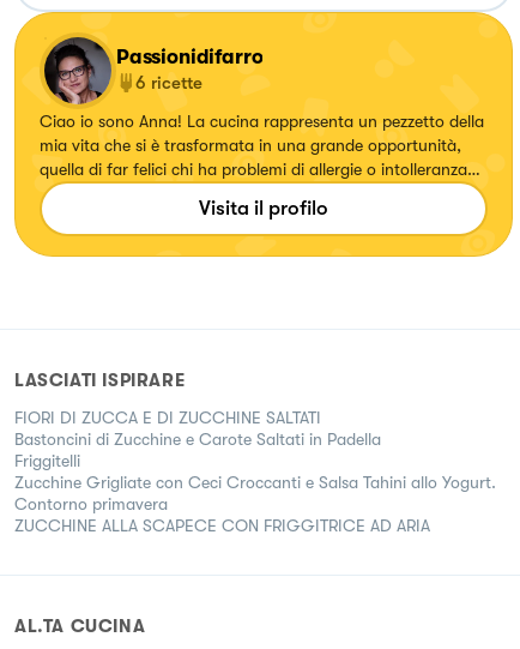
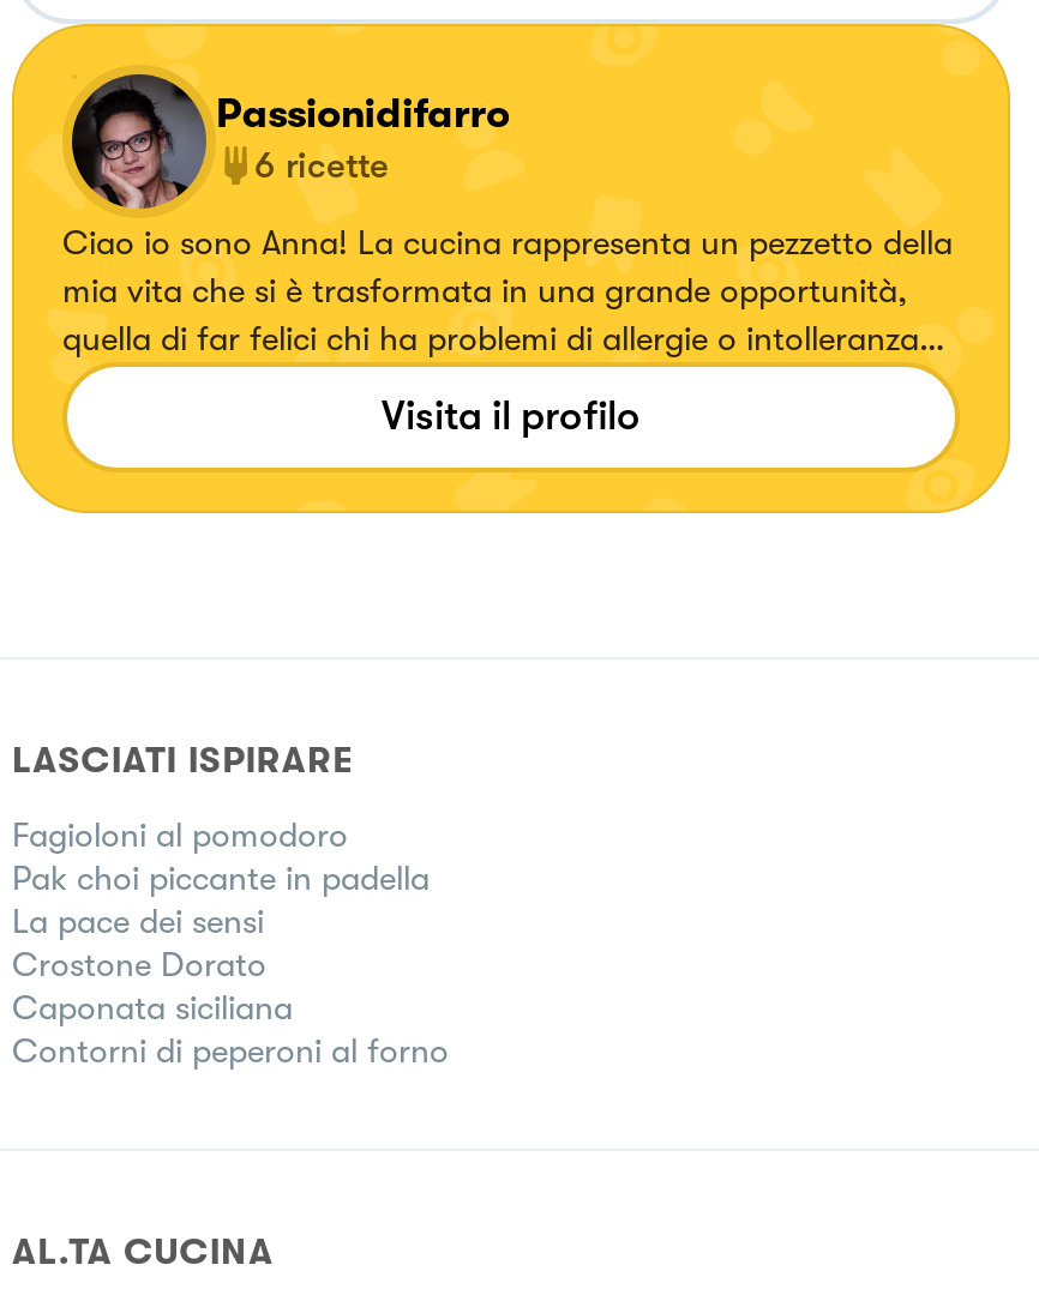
- FIORI DI ZUCCA E DI ZUCCHINE SALTATI
- Bastoncini di Zucchine e Carote Saltati in Padella
- Friggitelli
- Zucchine Grigliate con Ceci Croccanti e Salsa Tahini allo Yogurt.
- Contorno primavera
- ZUCCHINE ALLA SCAPECE CON FRIGGITRICE AD ARIA
+ Fagioloni al pomodoro
+ Pak choi piccante in padella
+ La pace dei sensi
+ Crostone Dorato
+ Caponata siciliana
+ Contorni di peperoni al forno
